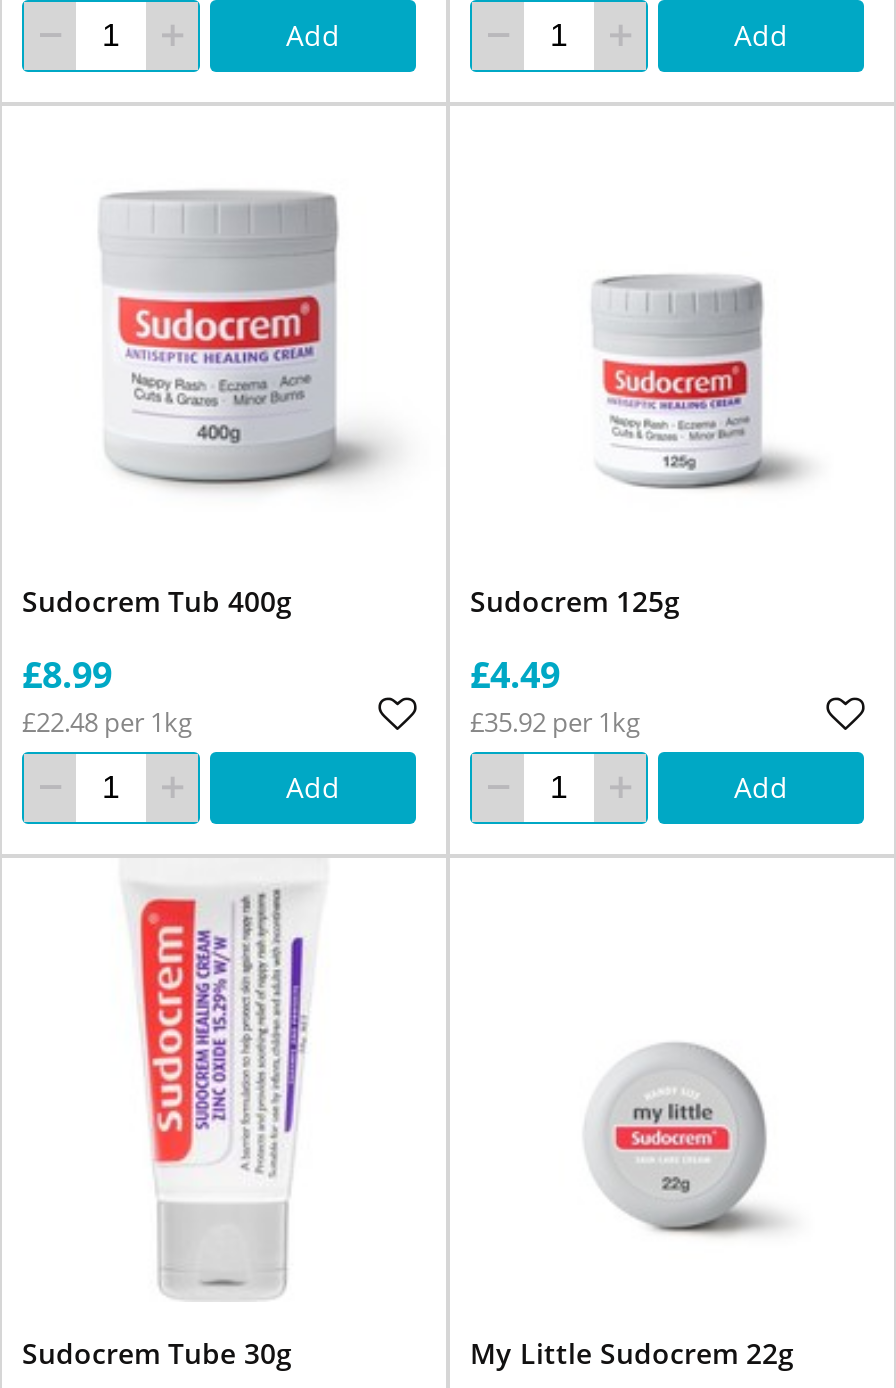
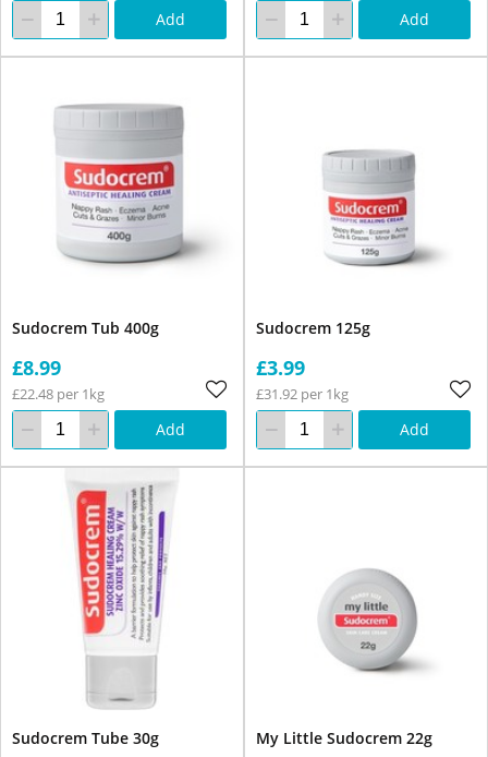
- £4.49
+ £3.99

- £35.92 per 1kg
+ £31.92 per 1kg
